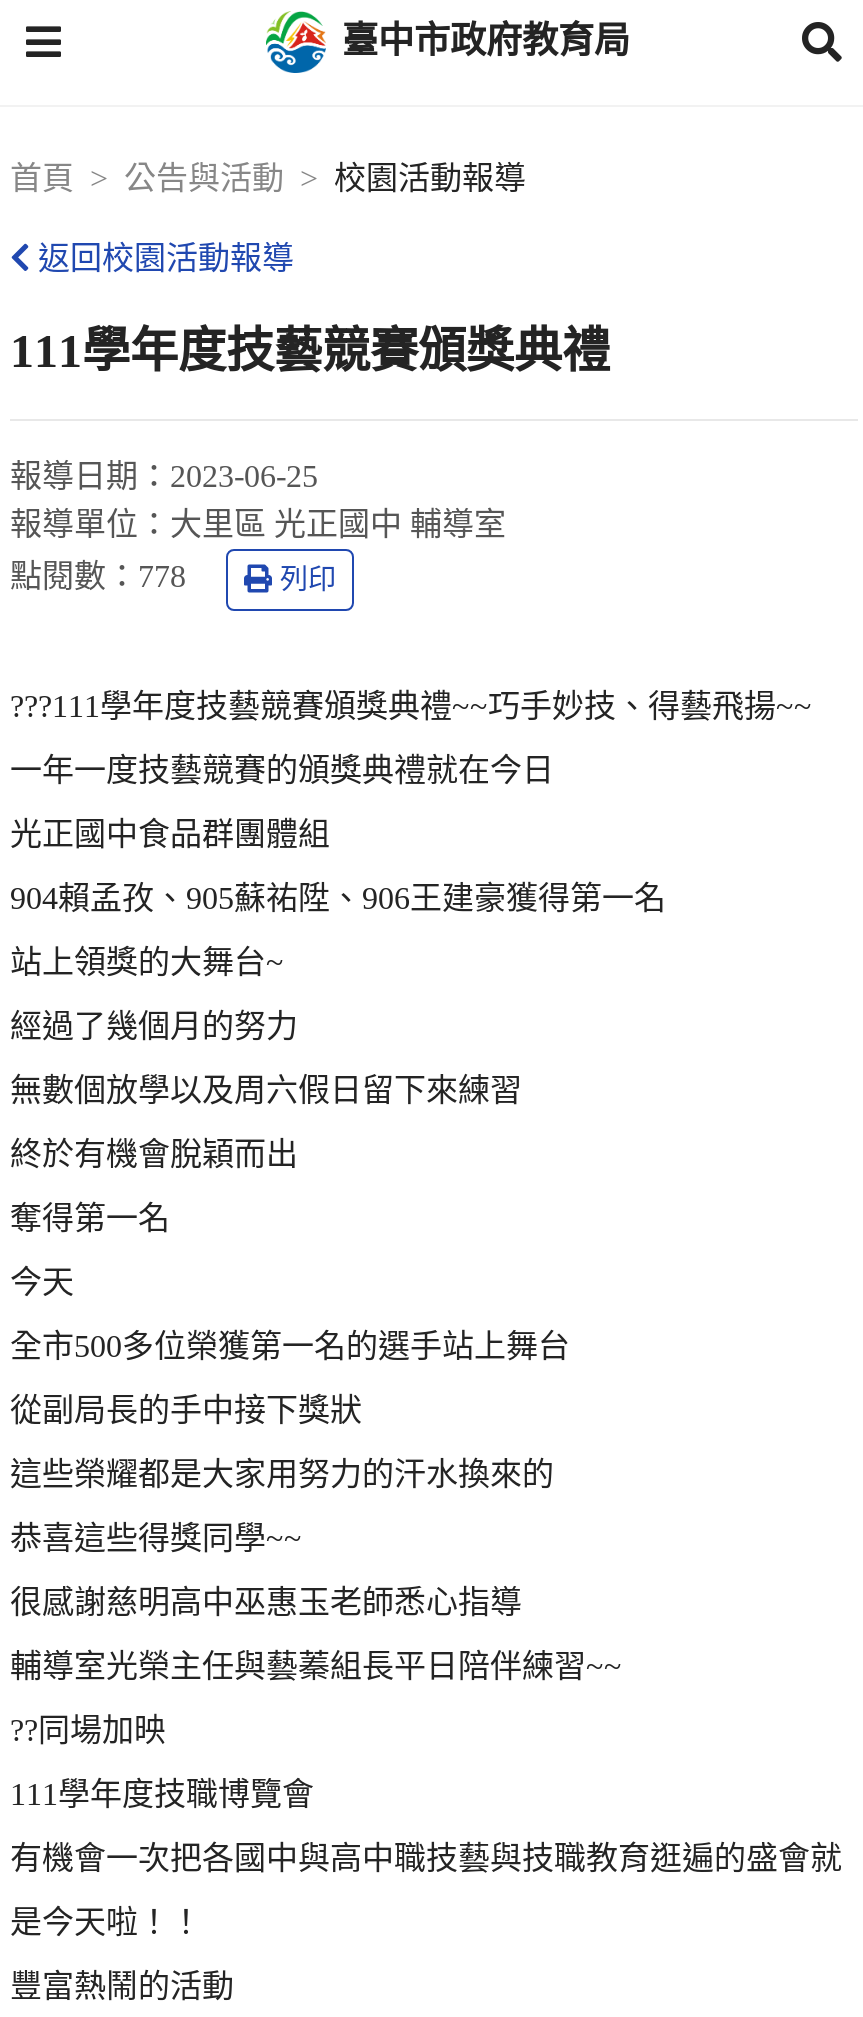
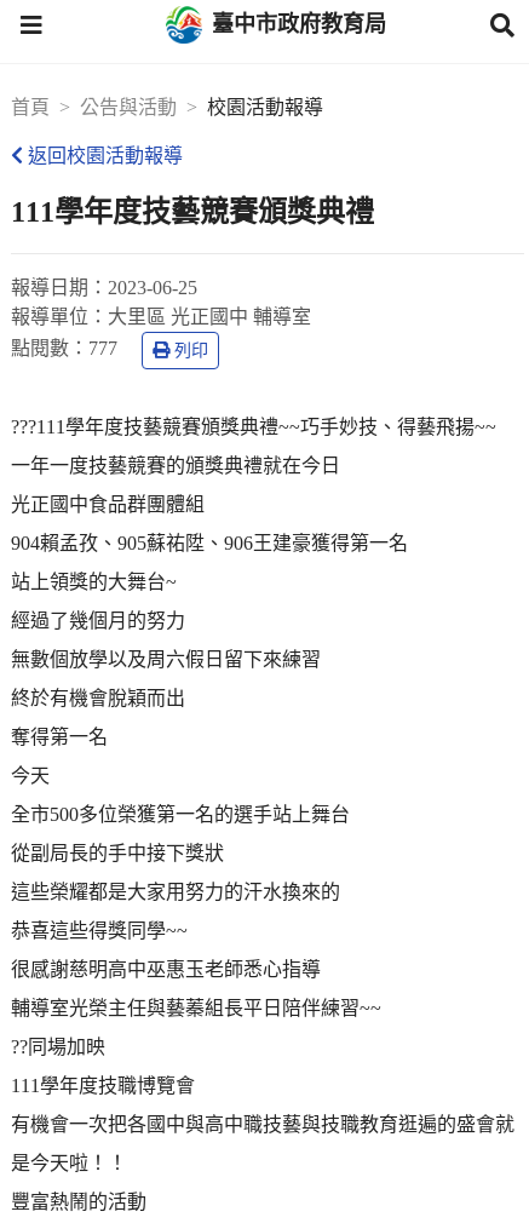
- 點閱數：778
+ 點閱數：777
